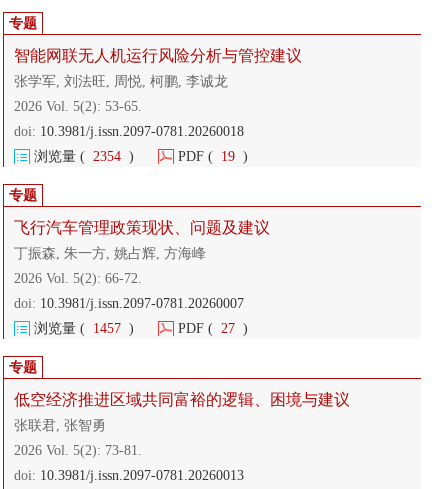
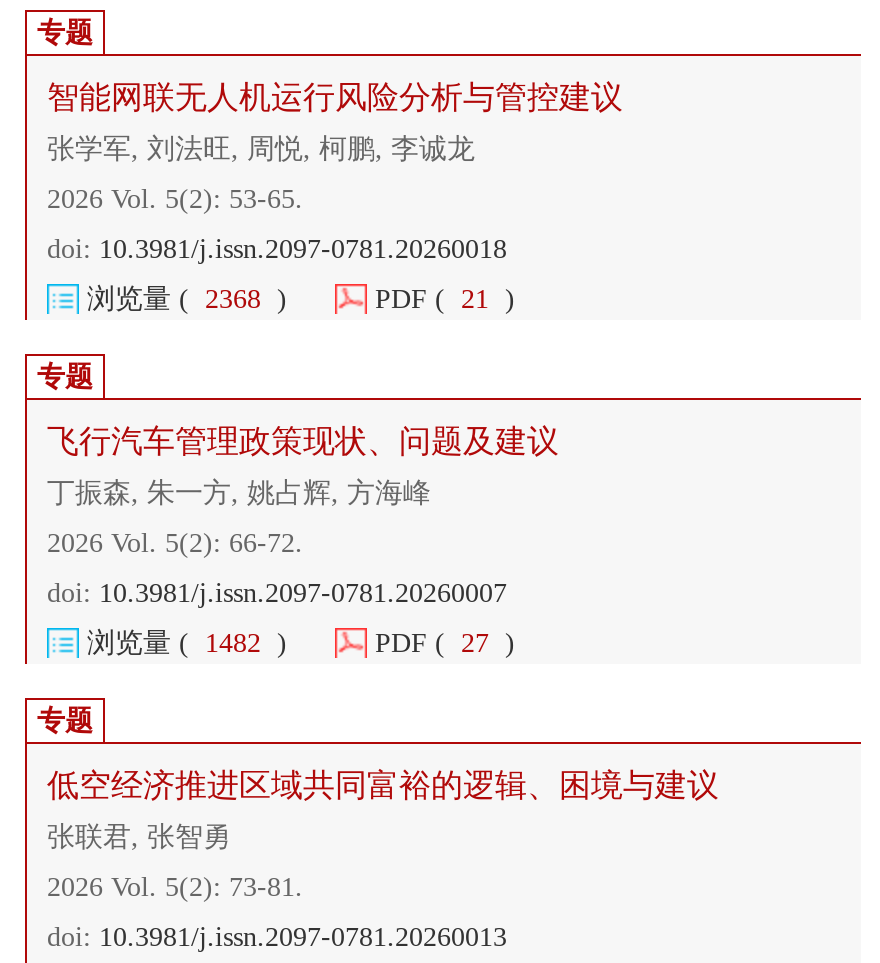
- 浏览量 ( 2354 )
+ 浏览量 ( 2368 )

- PDF ( 19 )
+ PDF ( 21 )

- 浏览量 ( 1457 )
+ 浏览量 ( 1482 )
